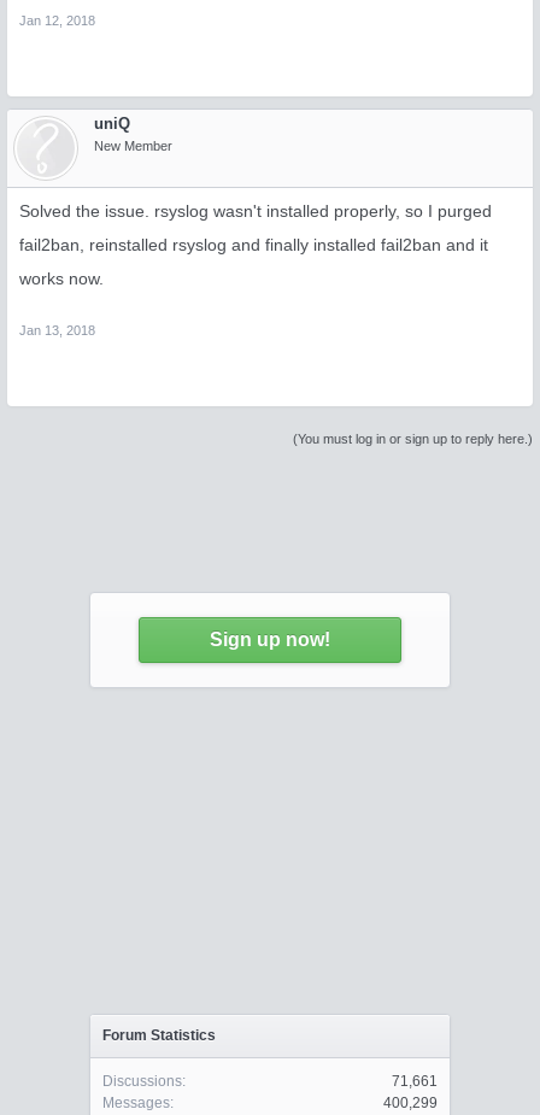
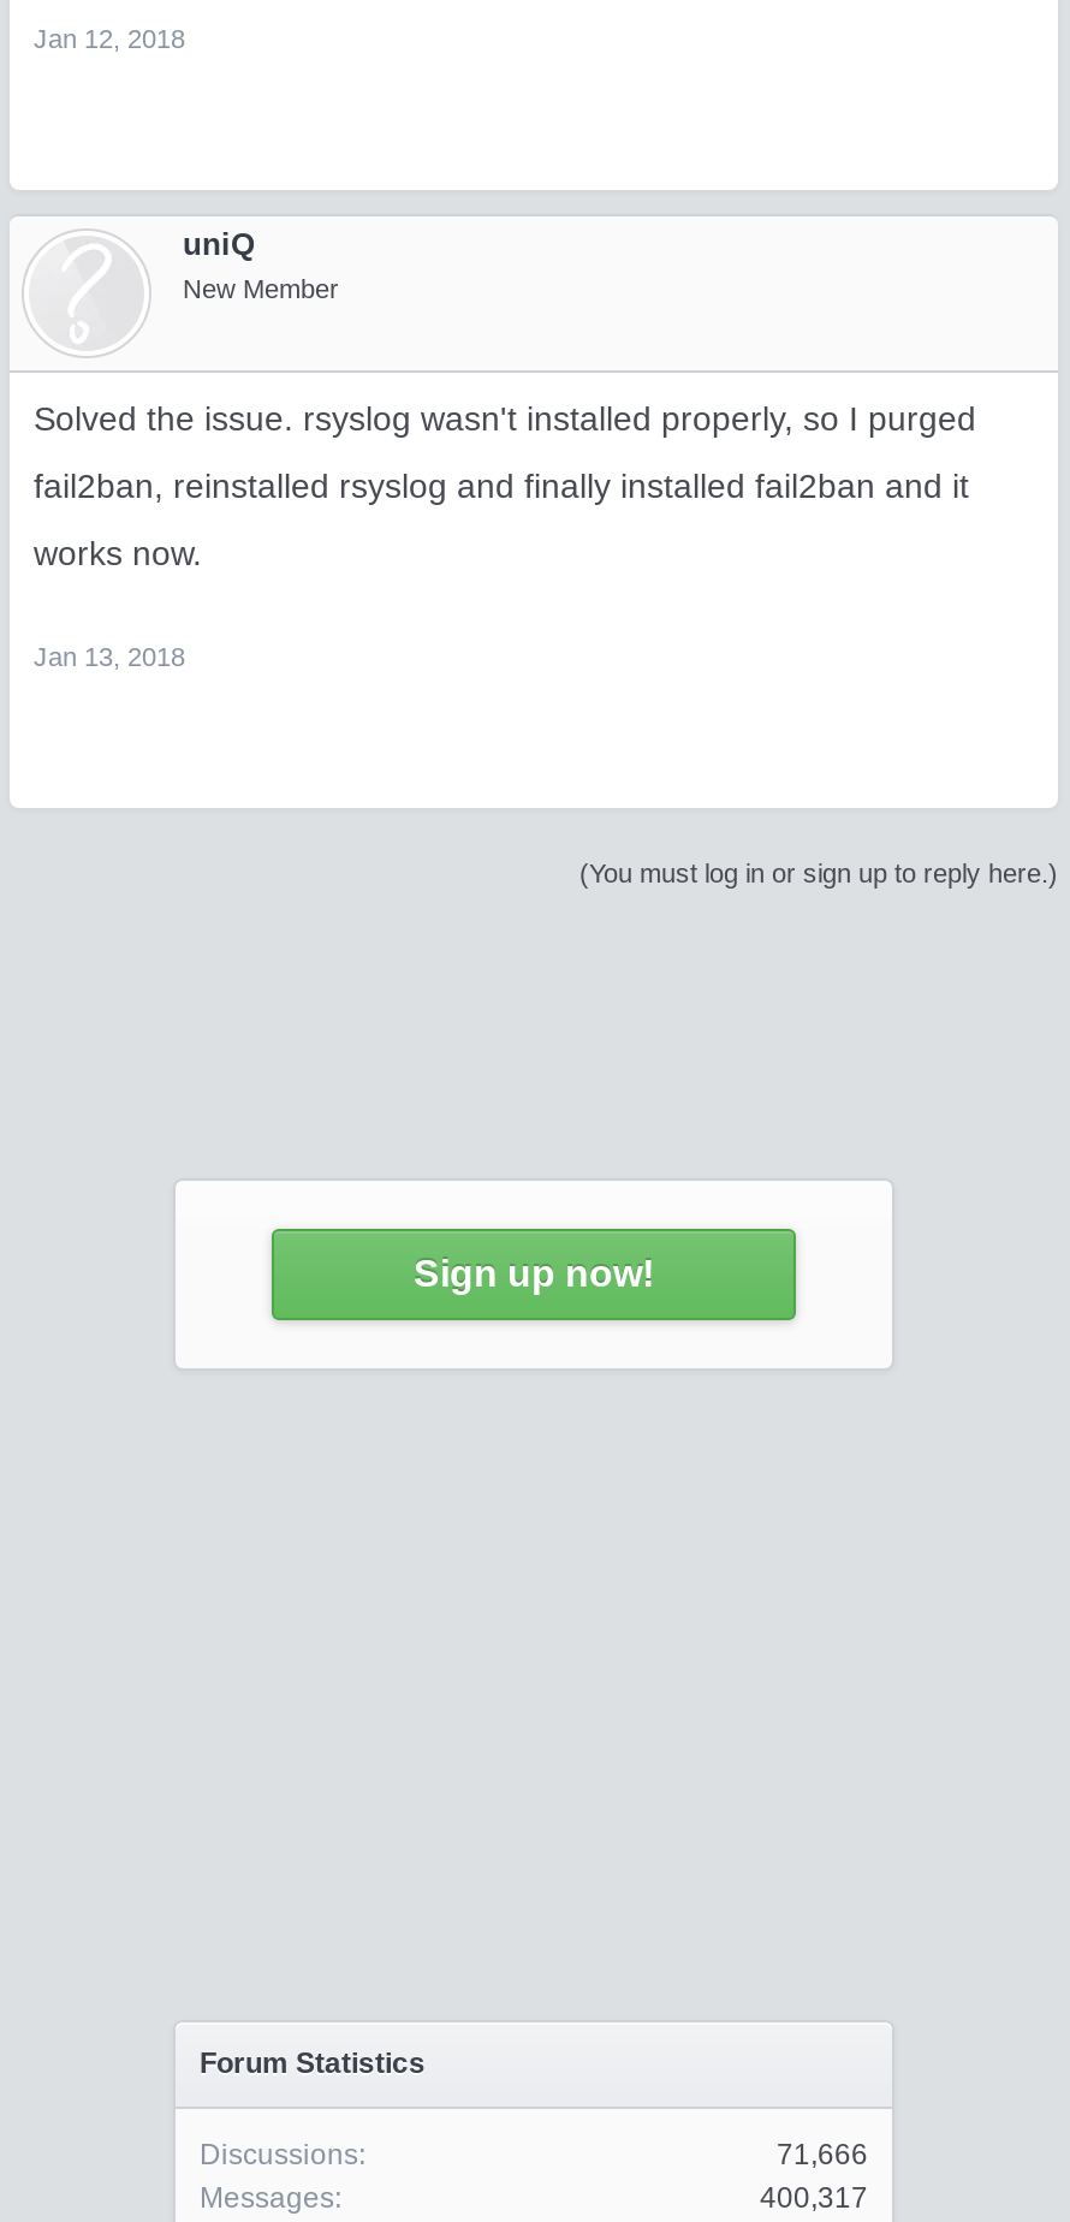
- 71,661
+ 71,666

- 400,299
+ 400,317
